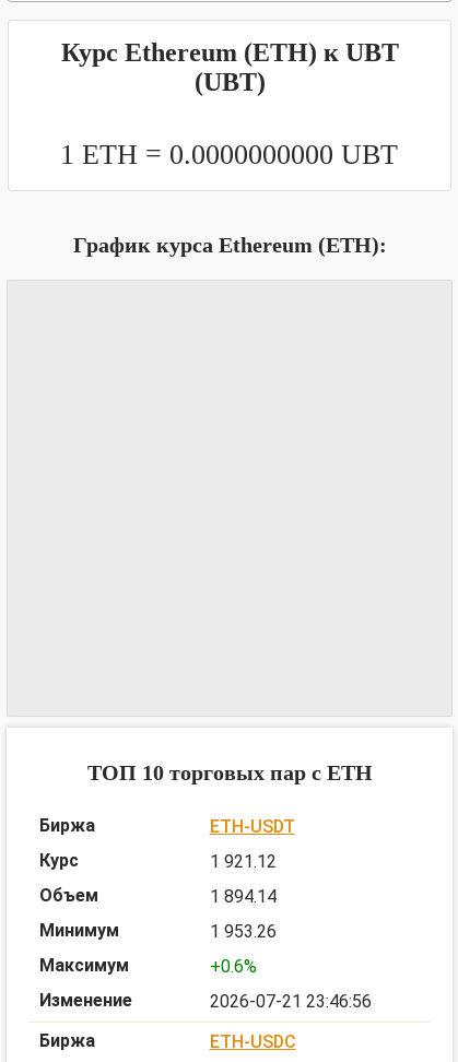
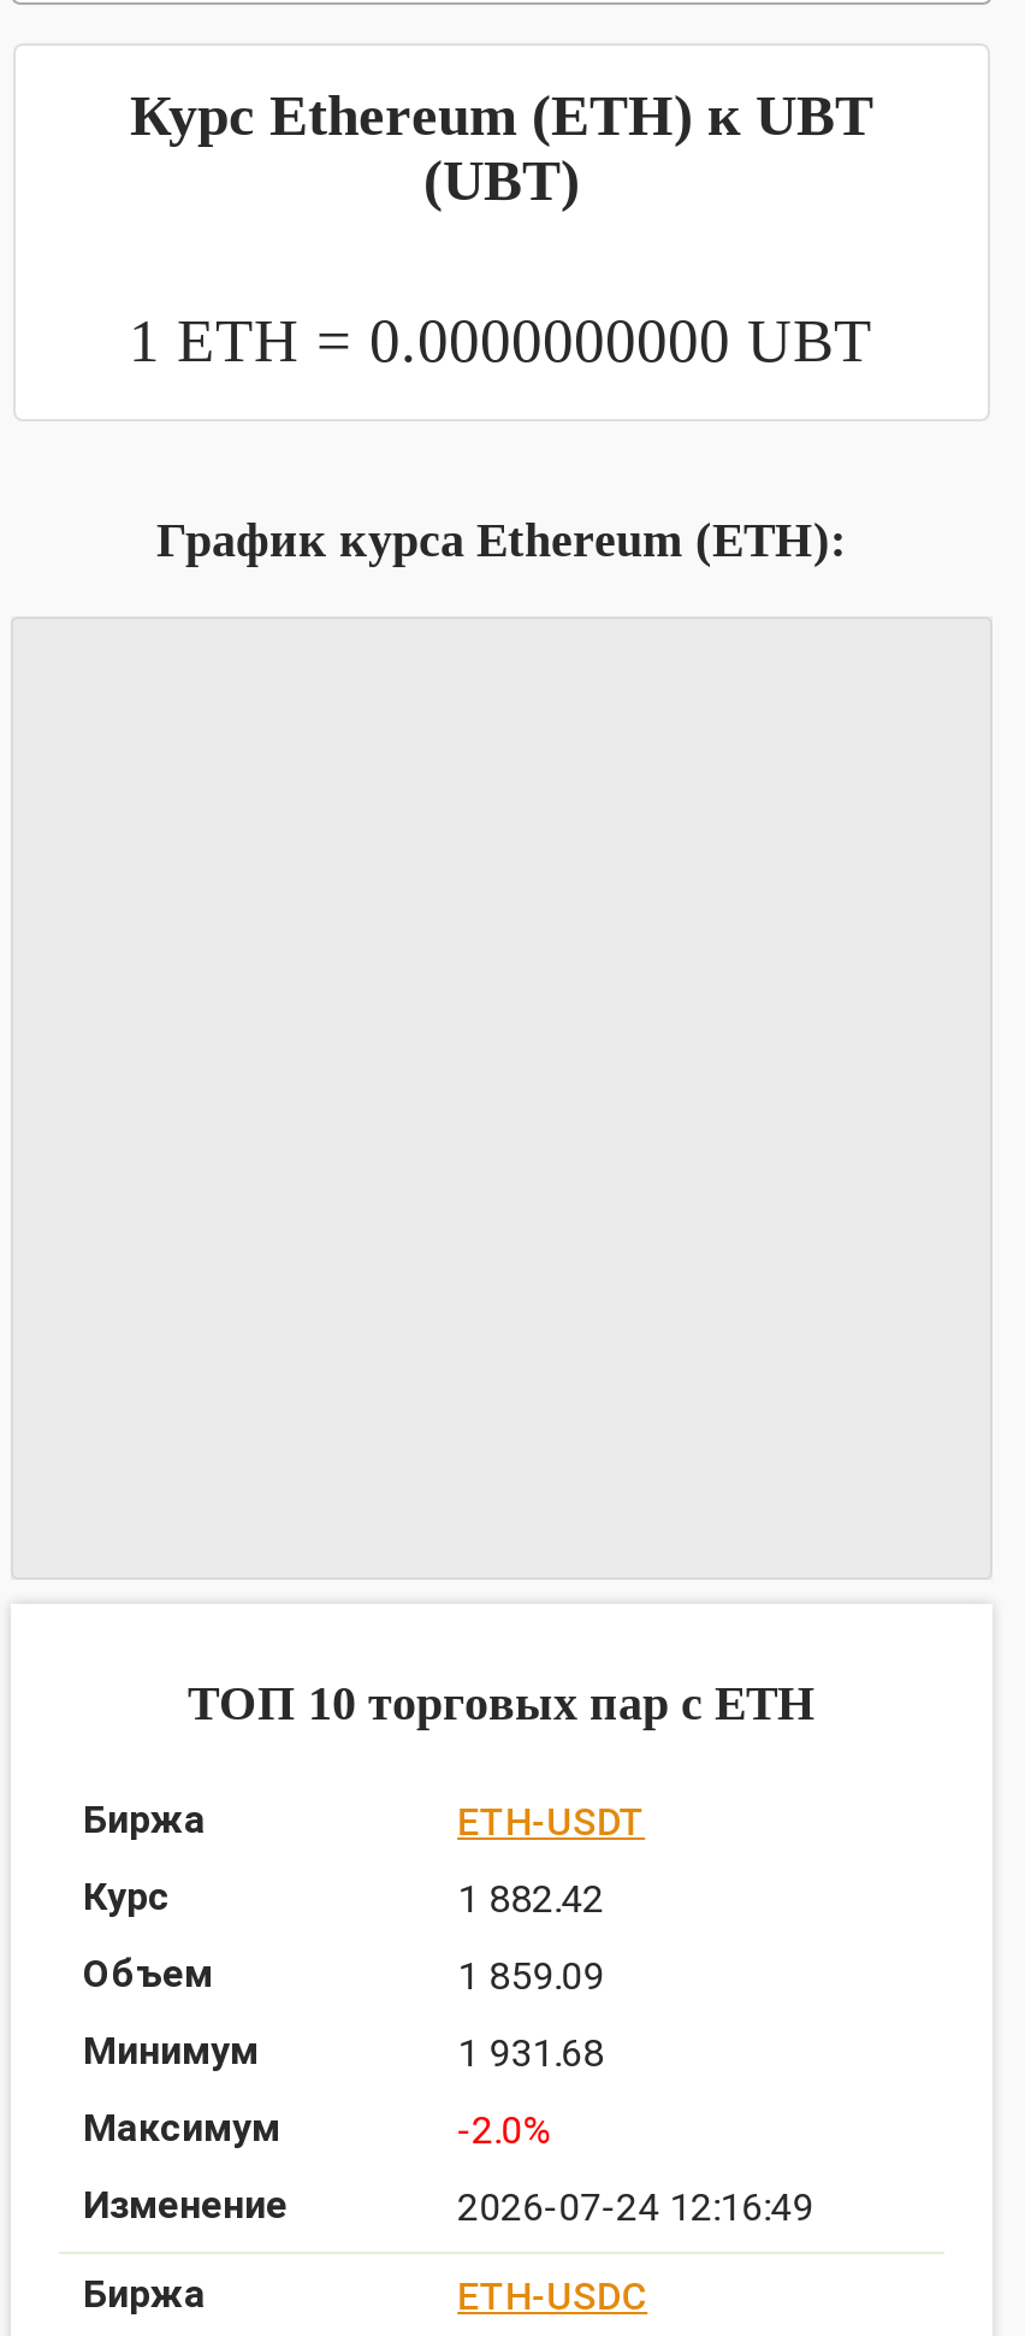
- 1 921.12
+ 1 882.42

- 1 894.14
+ 1 859.09

- 1 953.26
+ 1 931.68

- +0.6%
+ -2.0%

- 2026-07-21 23:46:56
+ 2026-07-24 12:16:49
